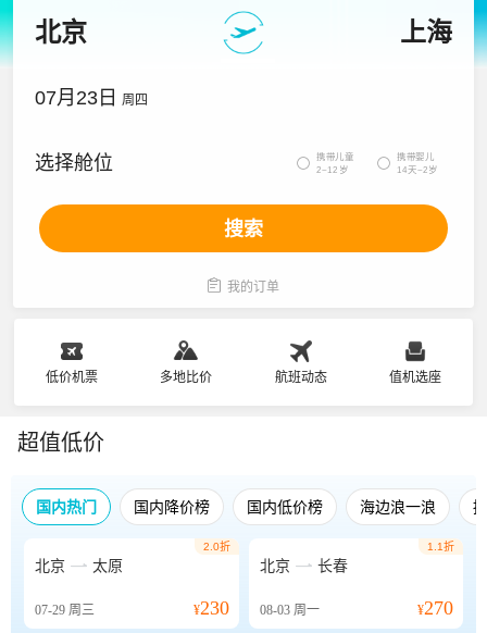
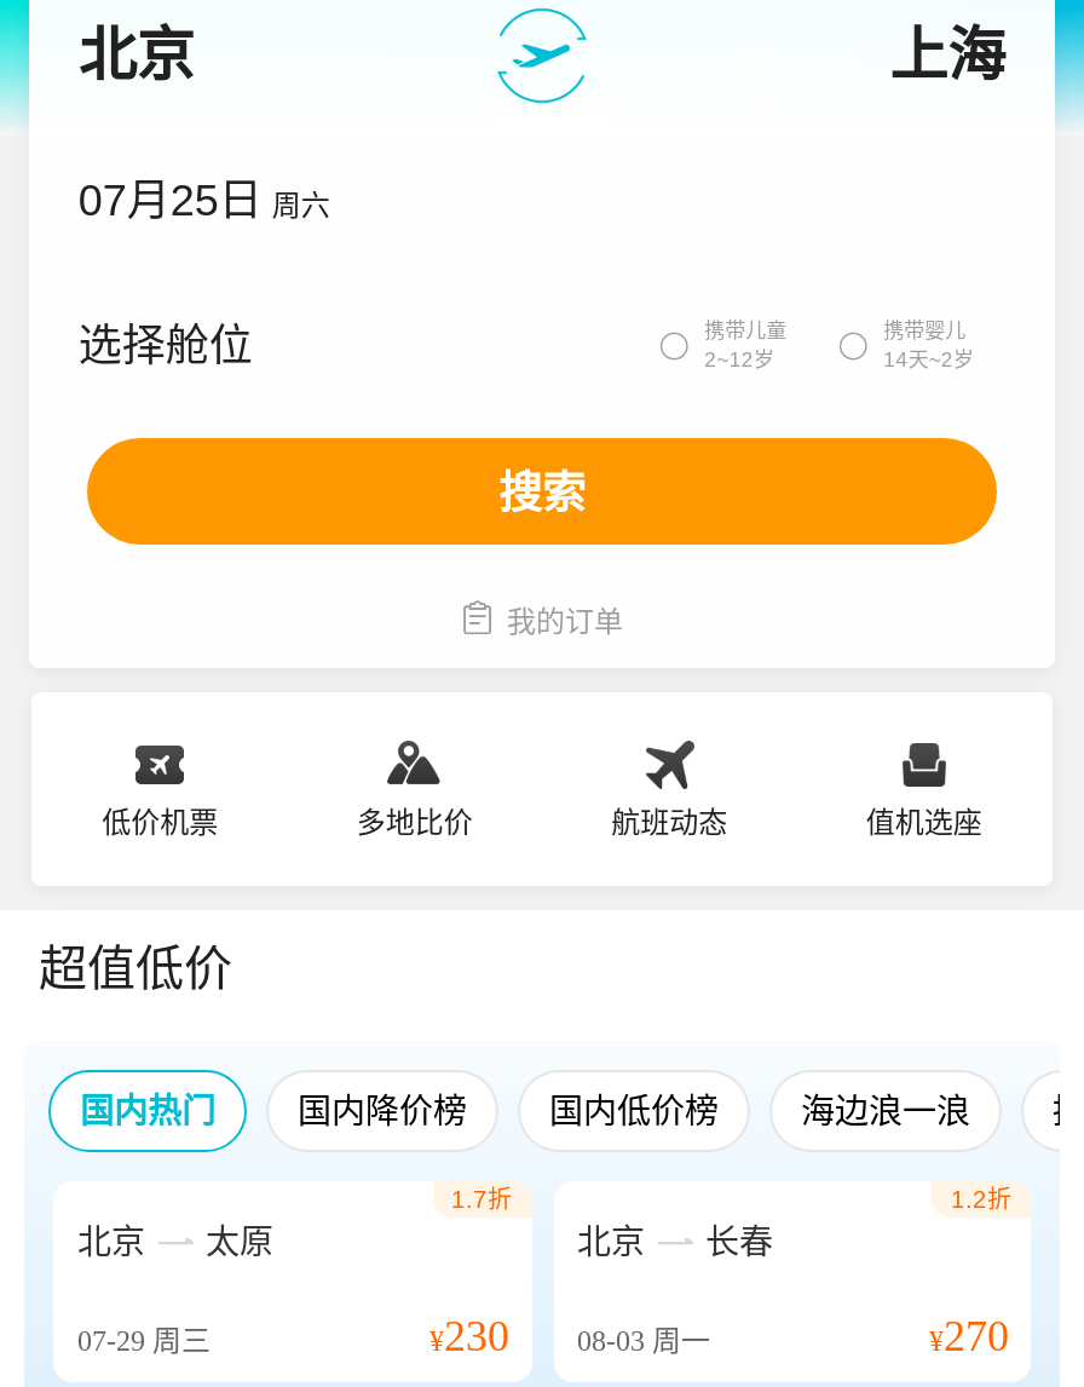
- 07月23日 周四
+ 07月25日 周六

- 2.0折
+ 1.7折

- 1.1折
+ 1.2折
